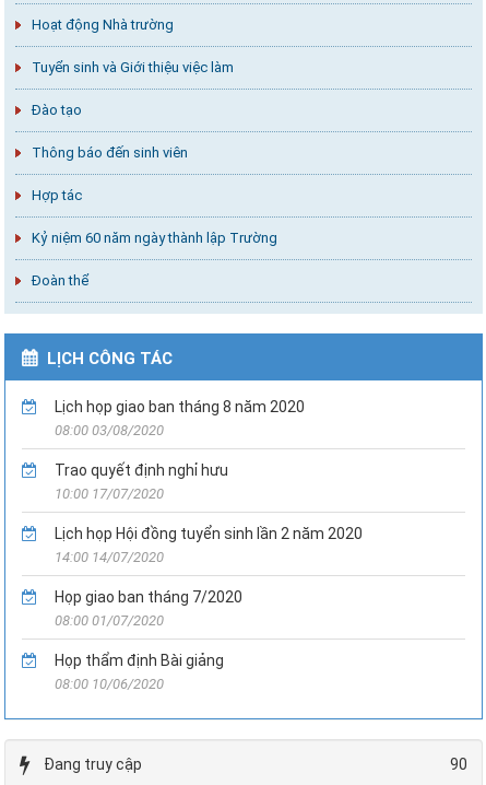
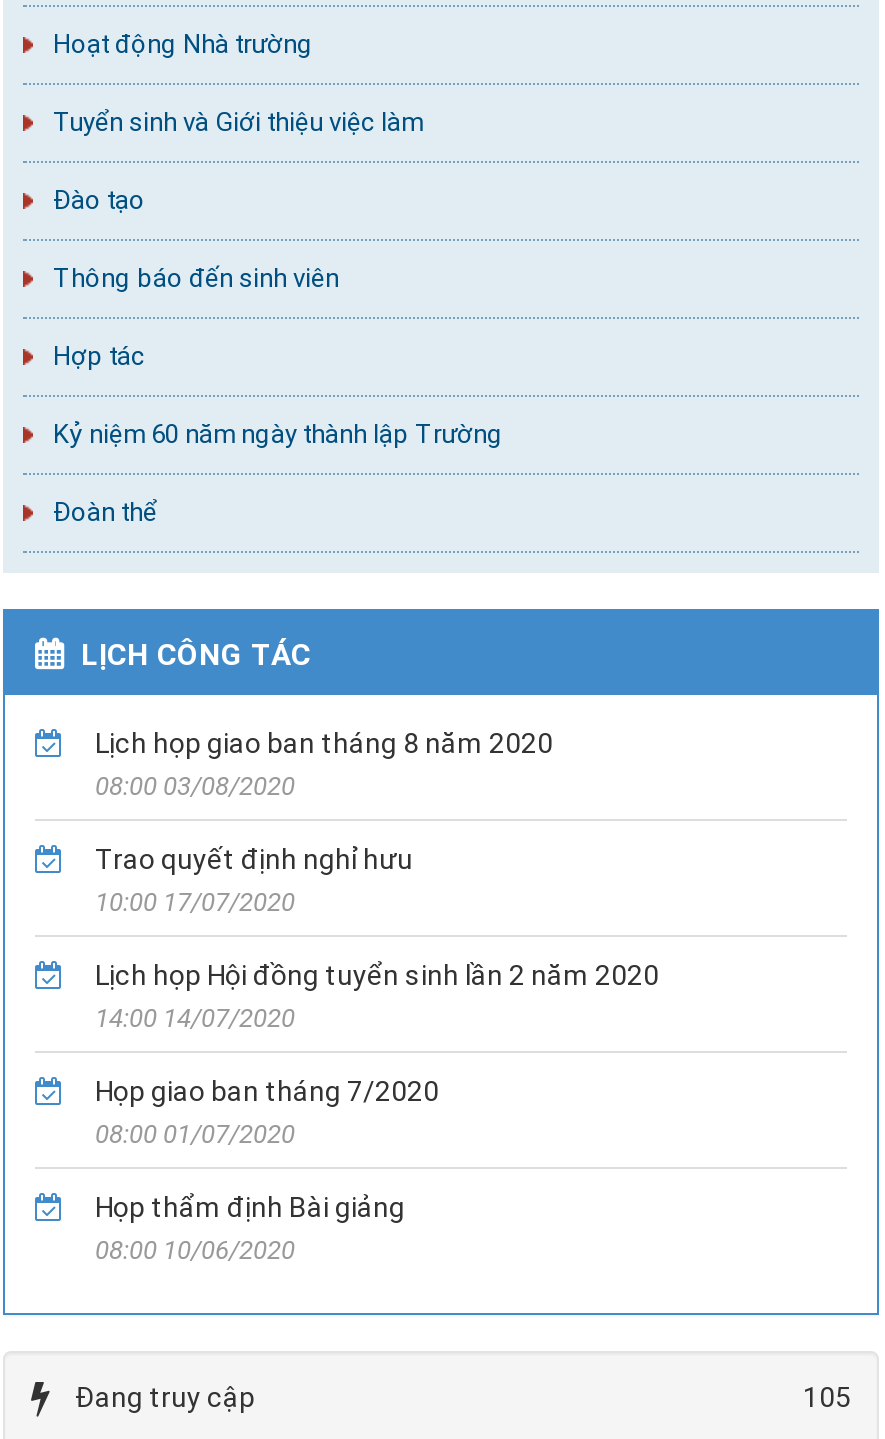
- 90
+ 105
